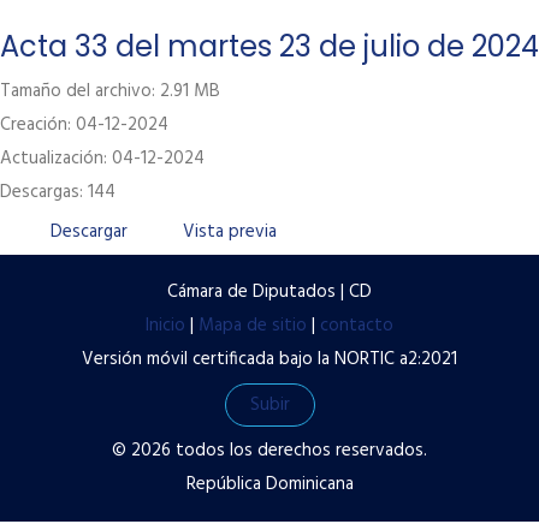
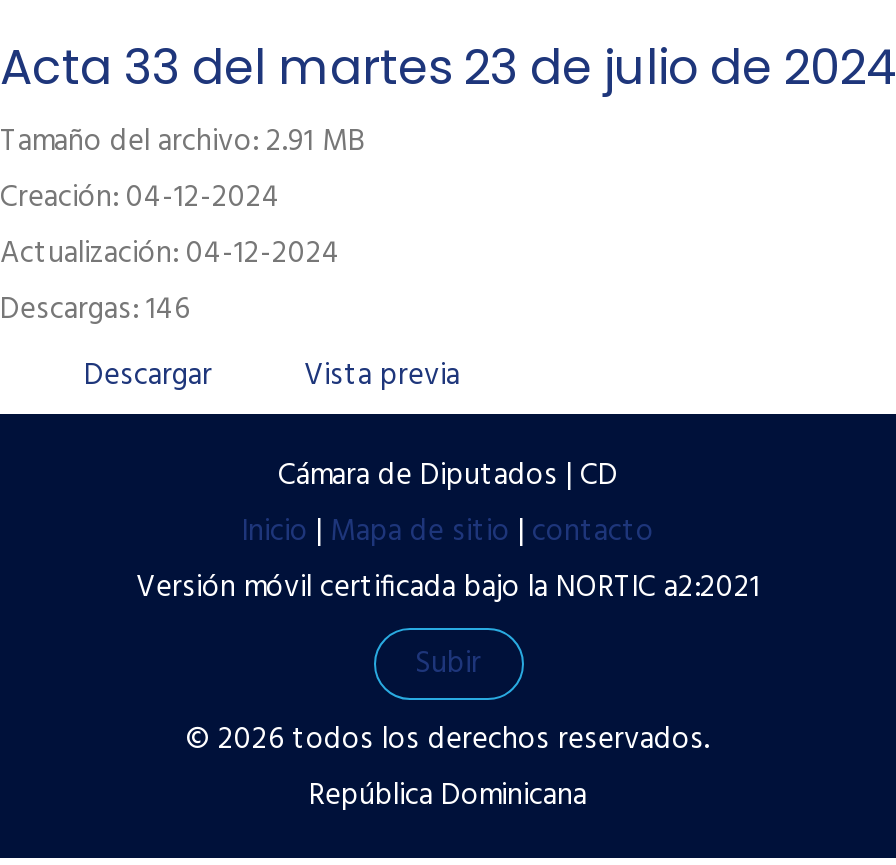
- Descargas: 144
+ Descargas: 146
